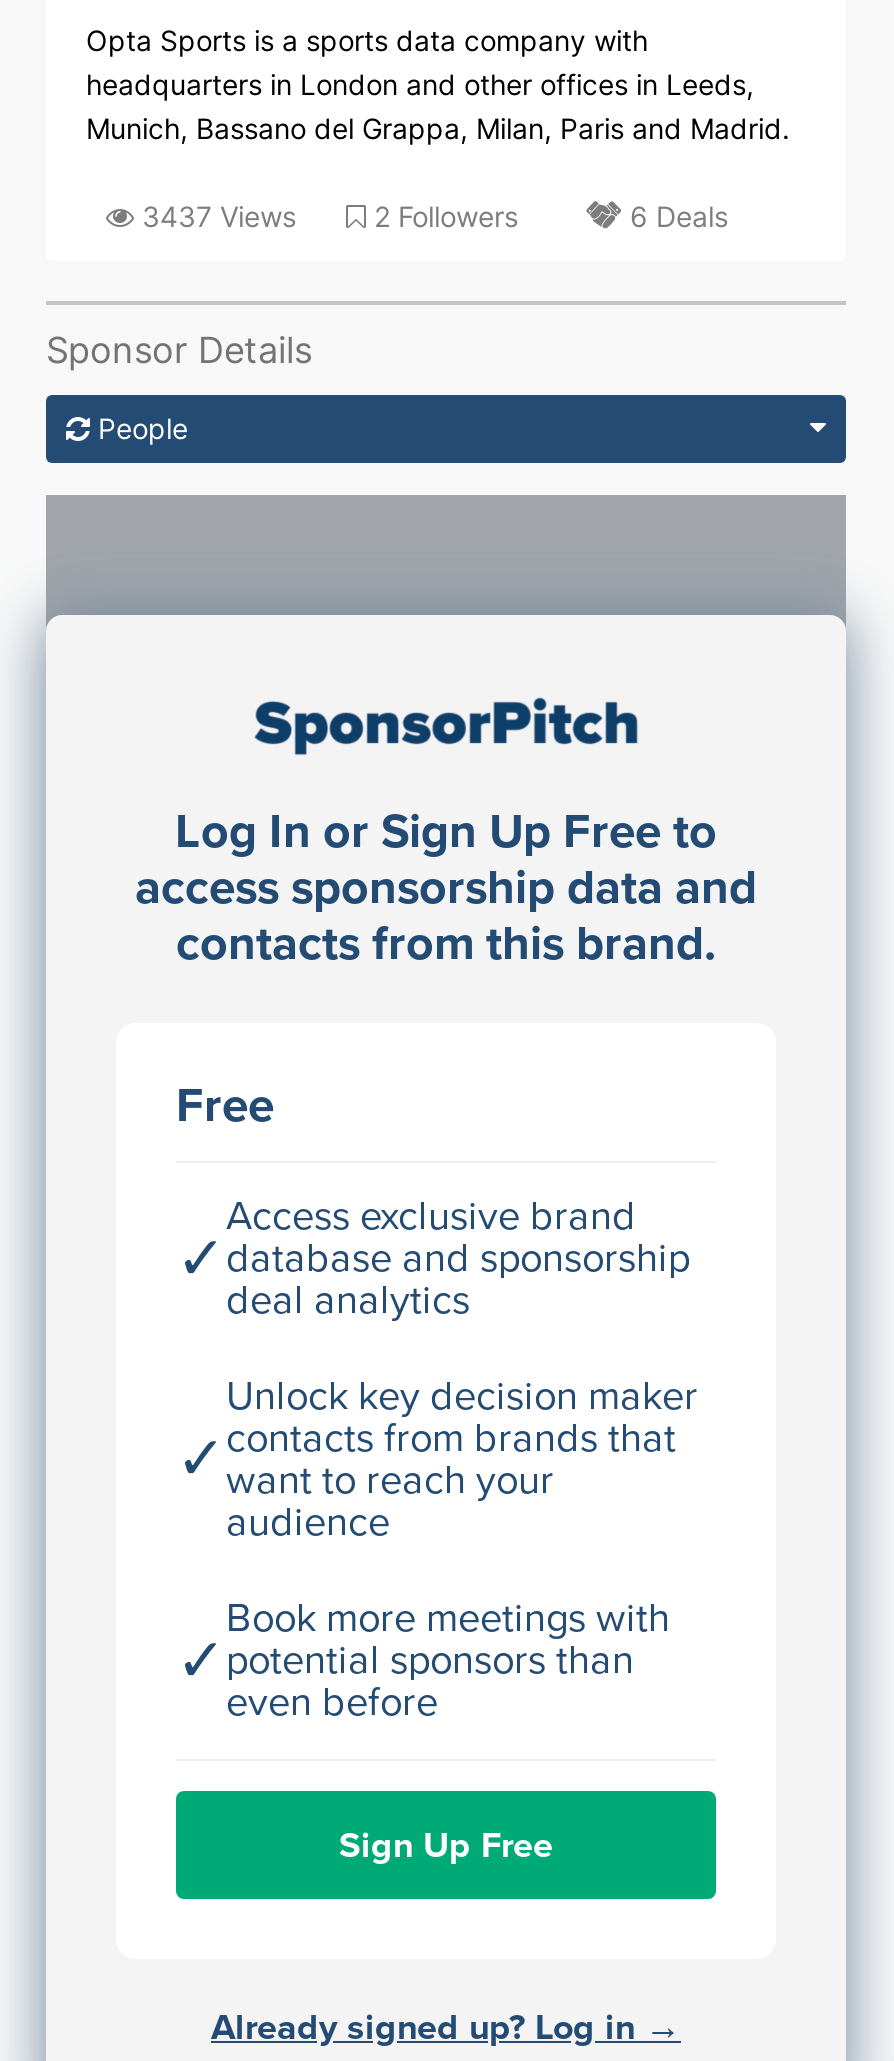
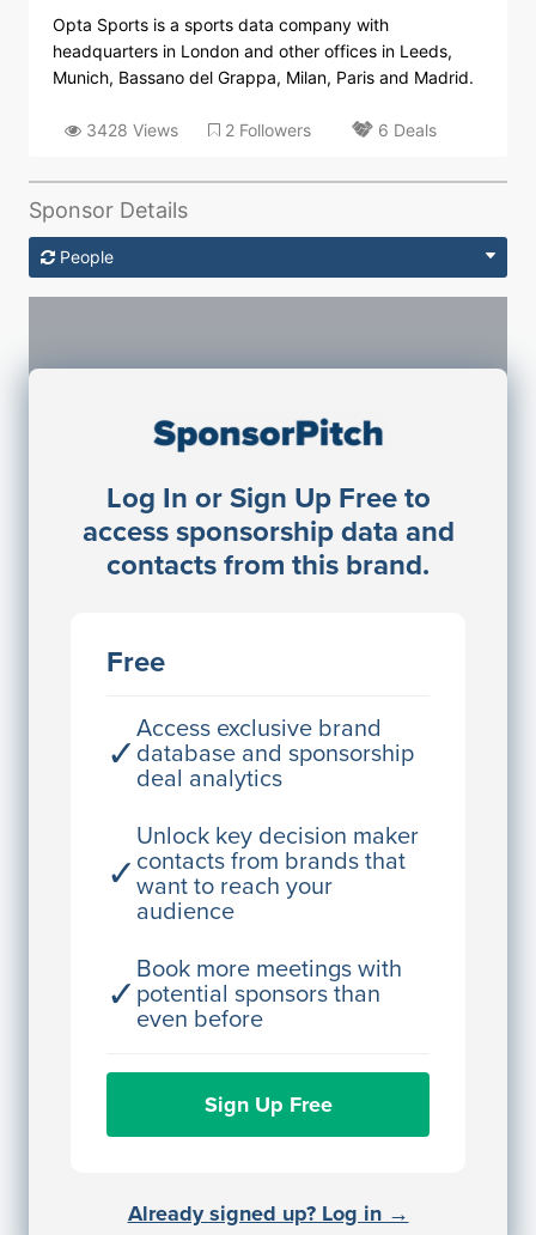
- 3437 Views
+ 3428 Views
